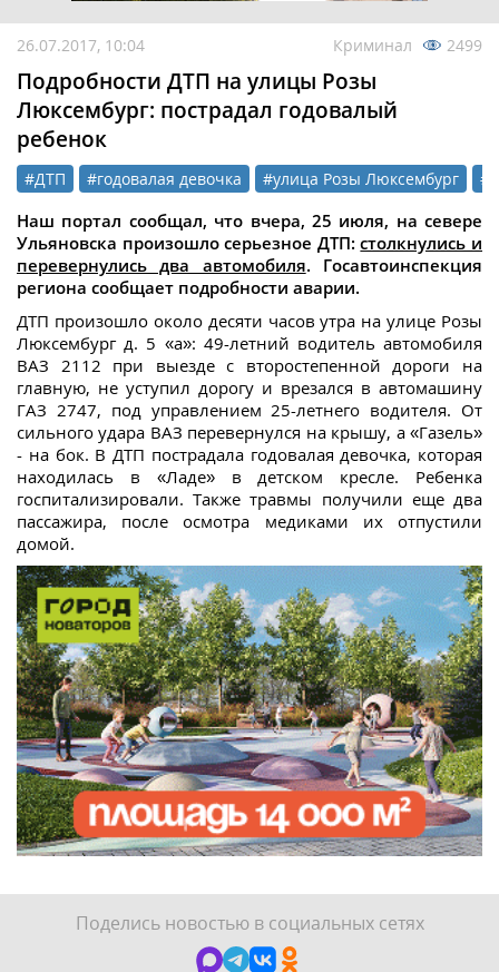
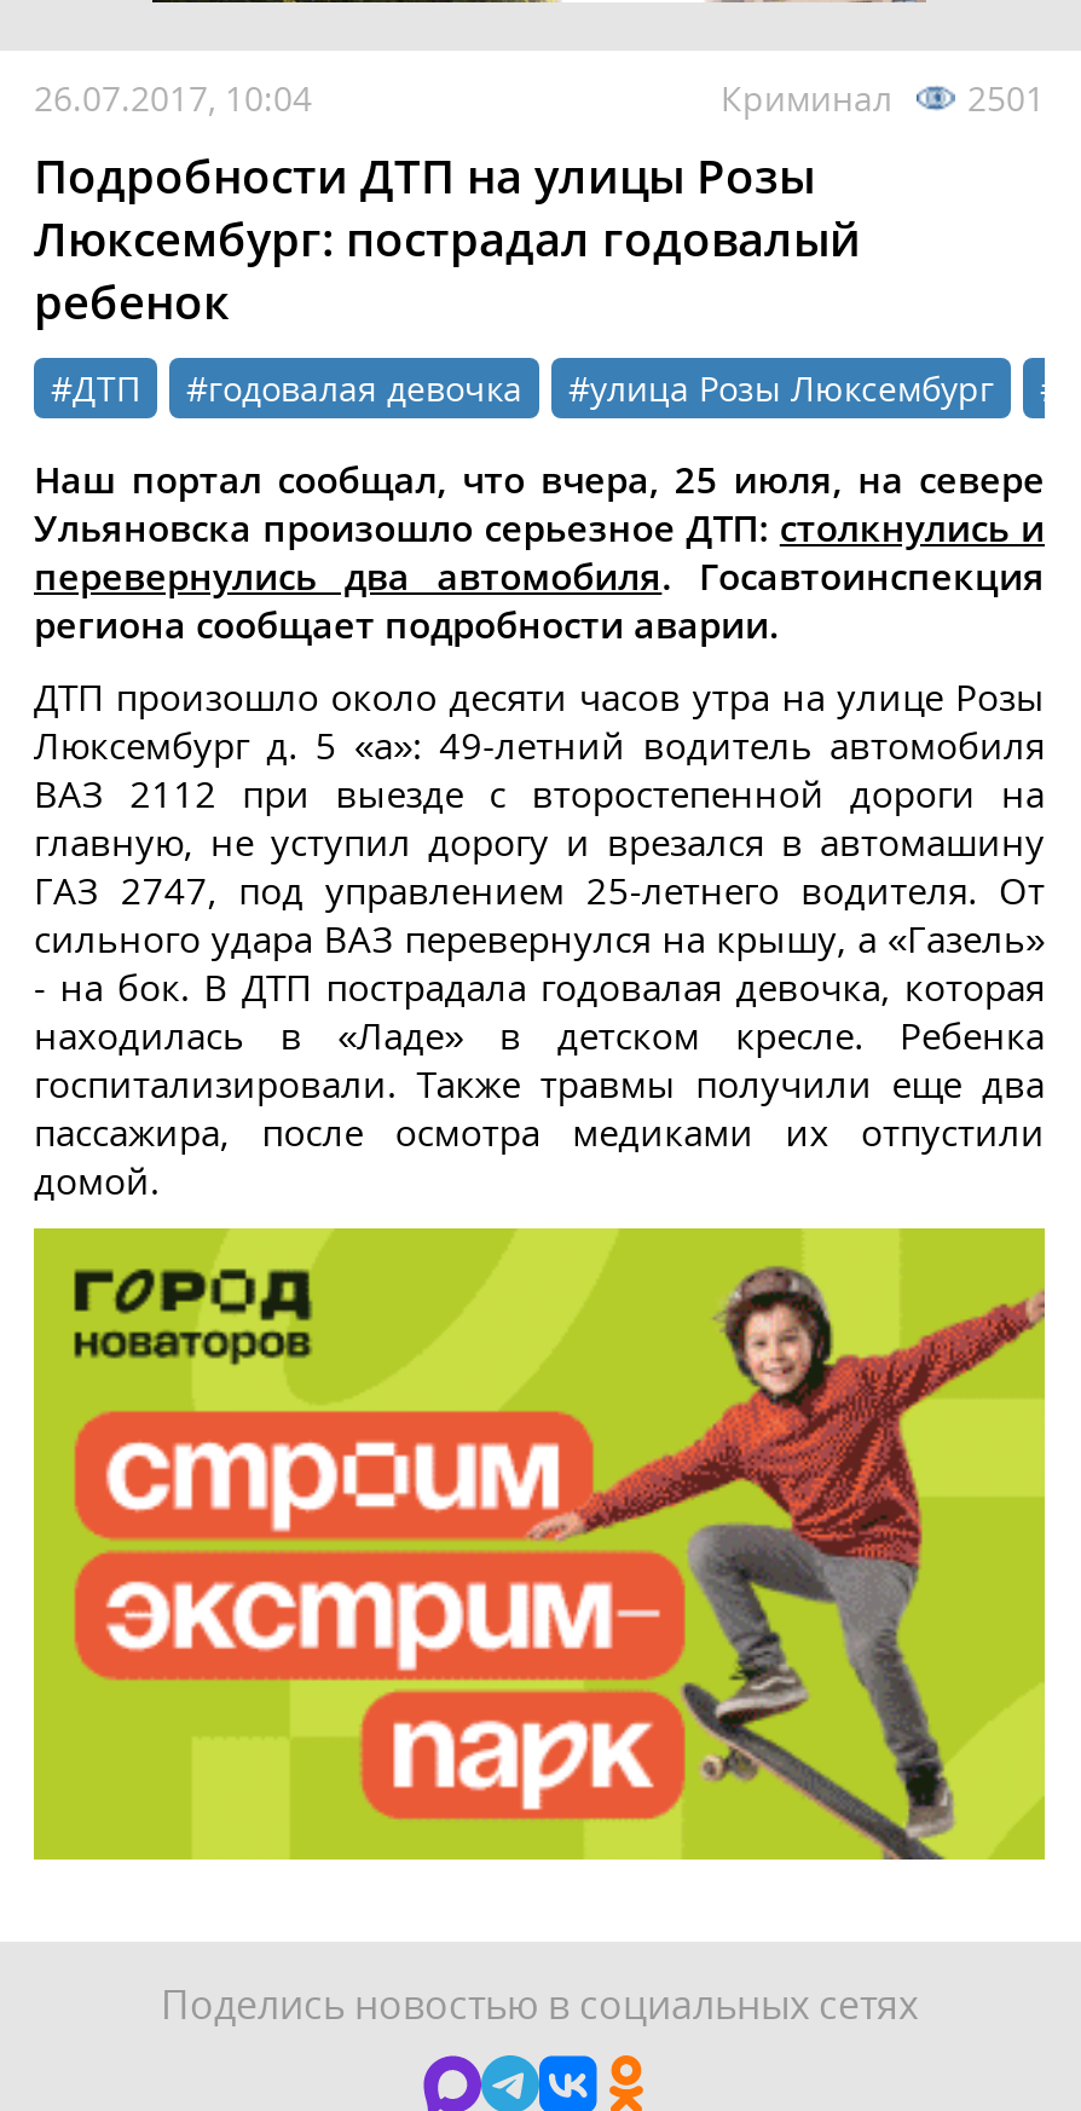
- Криминал 2499
+ Криминал 2501

- [image]
+ [image]
